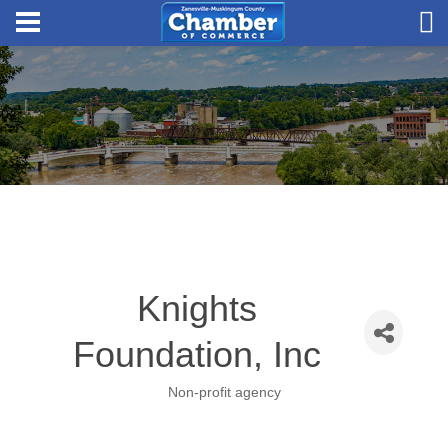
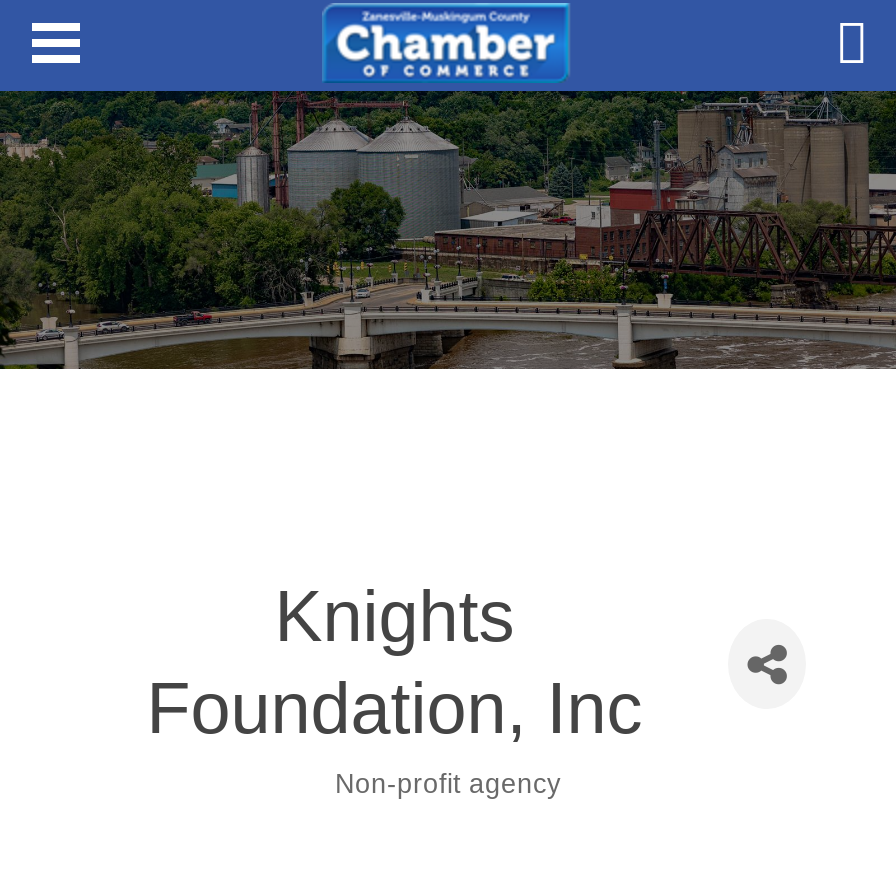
- [image]
+ [image]
